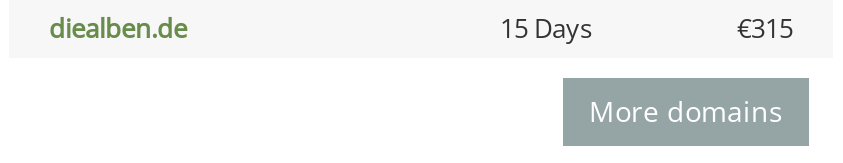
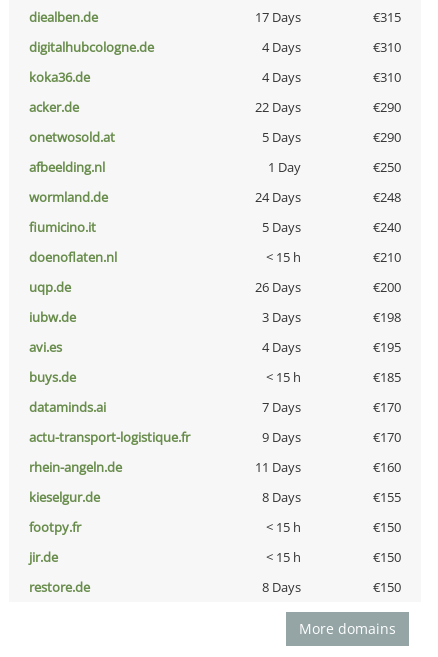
- 15 Days
+ 17 Days

+ digitalhubcologne.de
+ 4 Days
+ €310
+ koka36.de
+ 4 Days
+ €310
+ acker.de
+ 22 Days
+ €290
+ onetwosold.at
+ 5 Days
+ €290
+ afbeelding.nl
+ 1 Day
+ €250
+ wormland.de
+ 24 Days
+ €248
+ fiumicino.it
+ 5 Days
+ €240
+ doenoflaten.nl
+ < 15 h
+ €210
+ uqp.de
+ 26 Days
+ €200
+ iubw.de
+ 3 Days
+ €198
+ avi.es
+ 4 Days
+ €195
+ buys.de
+ < 15 h
+ €185
+ dataminds.ai
+ 7 Days
+ €170
+ actu-transport-logistique.fr
+ 9 Days
+ €170
+ rhein-angeln.de
+ 11 Days
+ €160
+ kieselgur.de
+ 8 Days
+ €155
+ footpy.fr
+ < 15 h
+ €150
+ jir.de
+ < 15 h
+ €150
+ restore.de
+ 8 Days
+ €150
